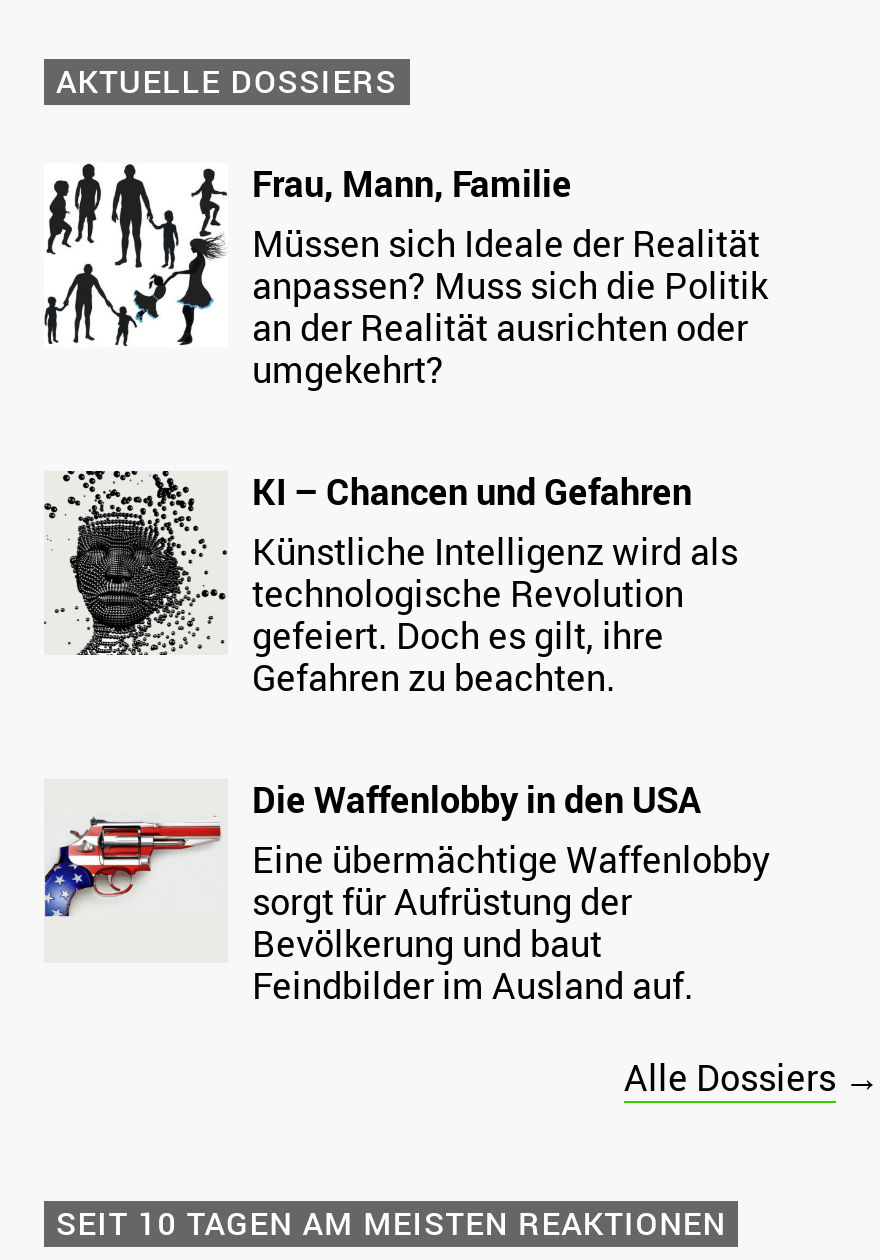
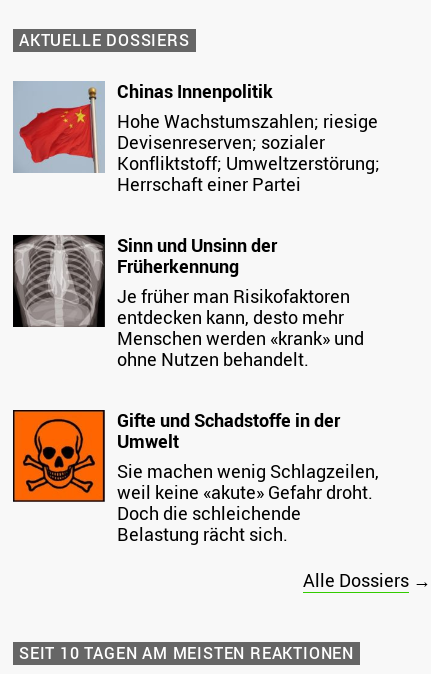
- [image]
- Frau, Mann, Familie
- Müssen sich Ideale der Realität
- anpassen? Muss sich die Politik
- an der Realität ausrichten oder
- umgekehrt?
+ [image]
+ Chinas Innenpolitik
+ Hohe Wachstumszahlen; riesige
+ Devisenreserven; sozialer
+ Konfliktstoff; Umweltzerstörung;
+ Herrschaft einer Partei

- [image]
- KI – Chancen und Gefahren
- Künstliche Intelligenz wird als
- technologische Revolution
- gefeiert. Doch es gilt, ihre
- Gefahren zu beachten.
+ [image]
+ Sinn und Unsinn der
+ Früherkennung
+ Je früher man Risikofaktoren
+ entdecken kann, desto mehr
+ Menschen werden «krank» und
+ ohne Nutzen behandelt.

- [image]
- Die Waffenlobby in den USA
- Eine übermächtige Waffenlobby
- sorgt für Aufrüstung der
- Bevölkerung und baut
- Feindbilder im Ausland auf.
+ [image]
+ Gifte und Schadstoffe in der
+ Umwelt
+ Sie machen wenig Schlagzeilen,
+ weil keine «akute» Gefahr droht.
+ Doch die schleichende
+ Belastung rächt sich.
